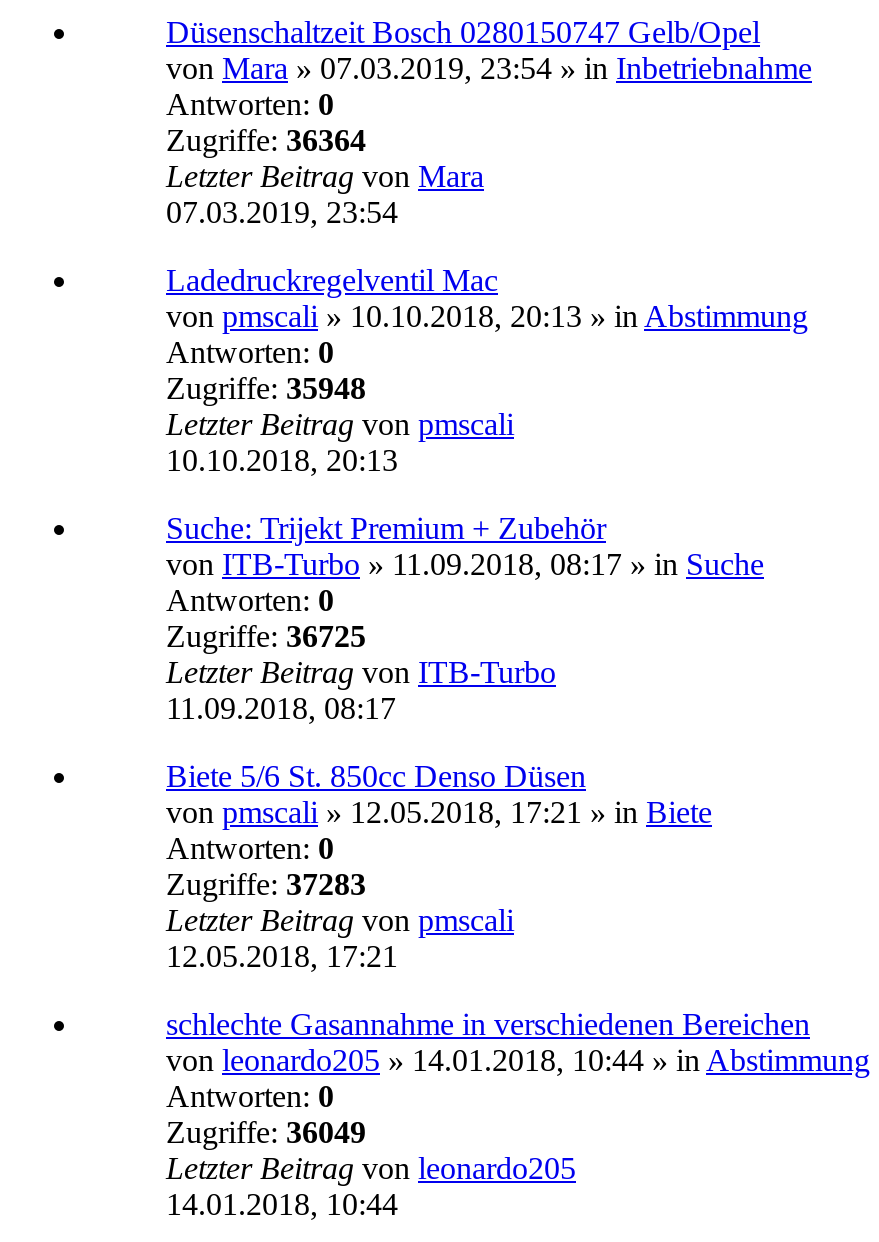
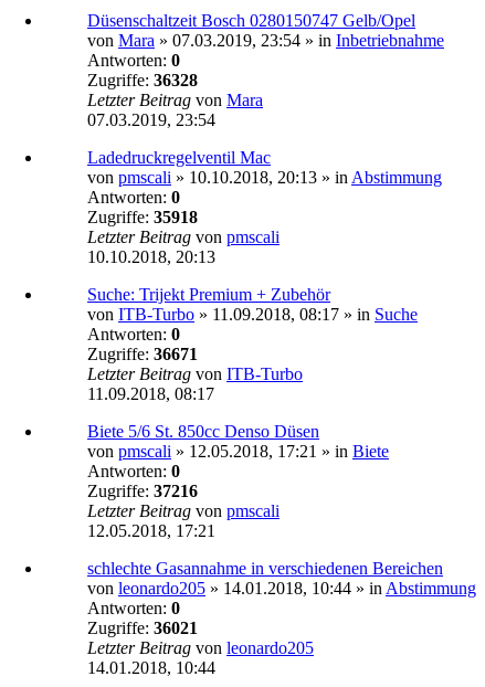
- Zugriffe: 36364
+ Zugriffe: 36328

- Zugriffe: 35948
+ Zugriffe: 35918

- Zugriffe: 36725
+ Zugriffe: 36671

- Zugriffe: 37283
+ Zugriffe: 37216

- Zugriffe: 36049
+ Zugriffe: 36021
